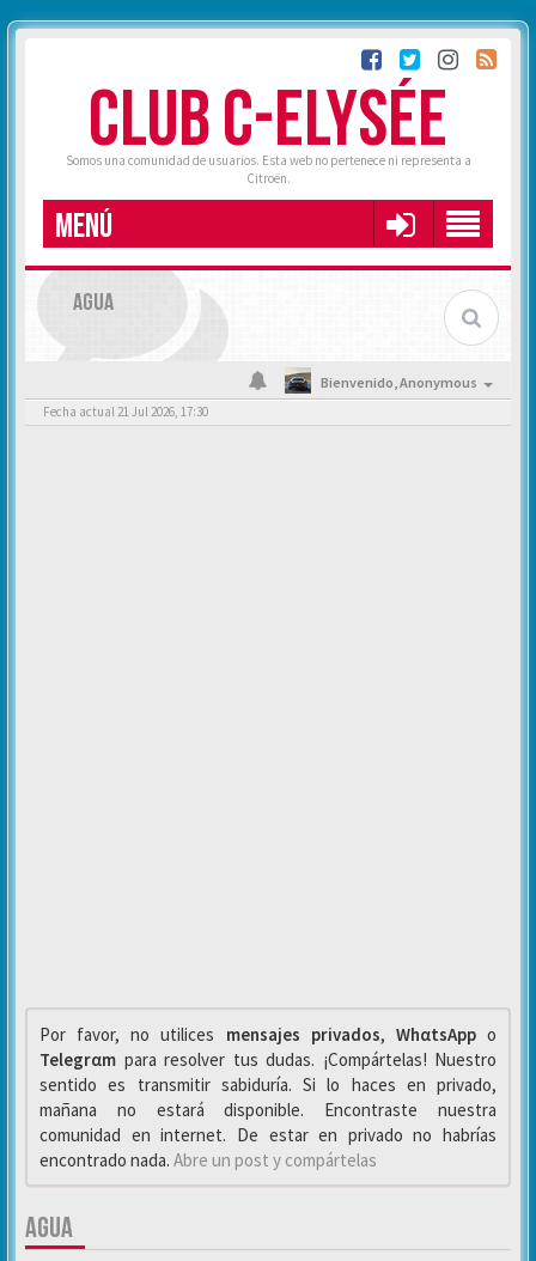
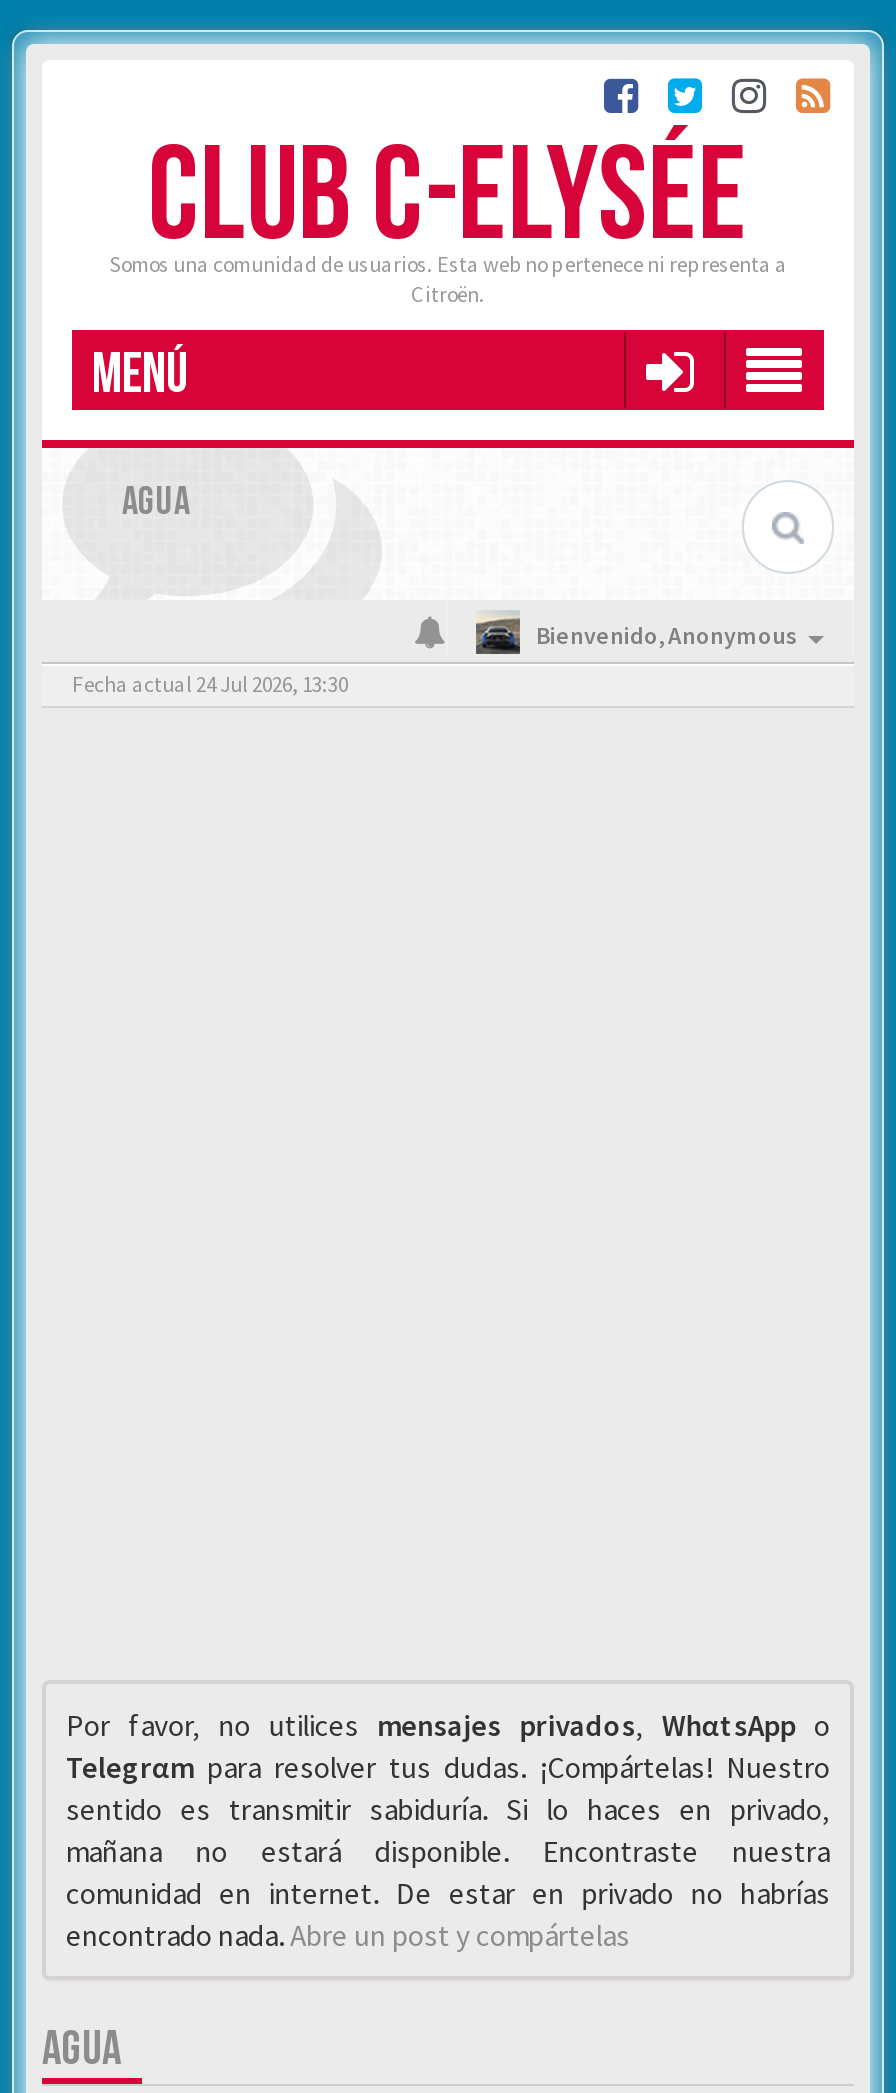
- Fecha actual 21 Jul 2026, 17:30
+ Fecha actual 24 Jul 2026, 13:30
